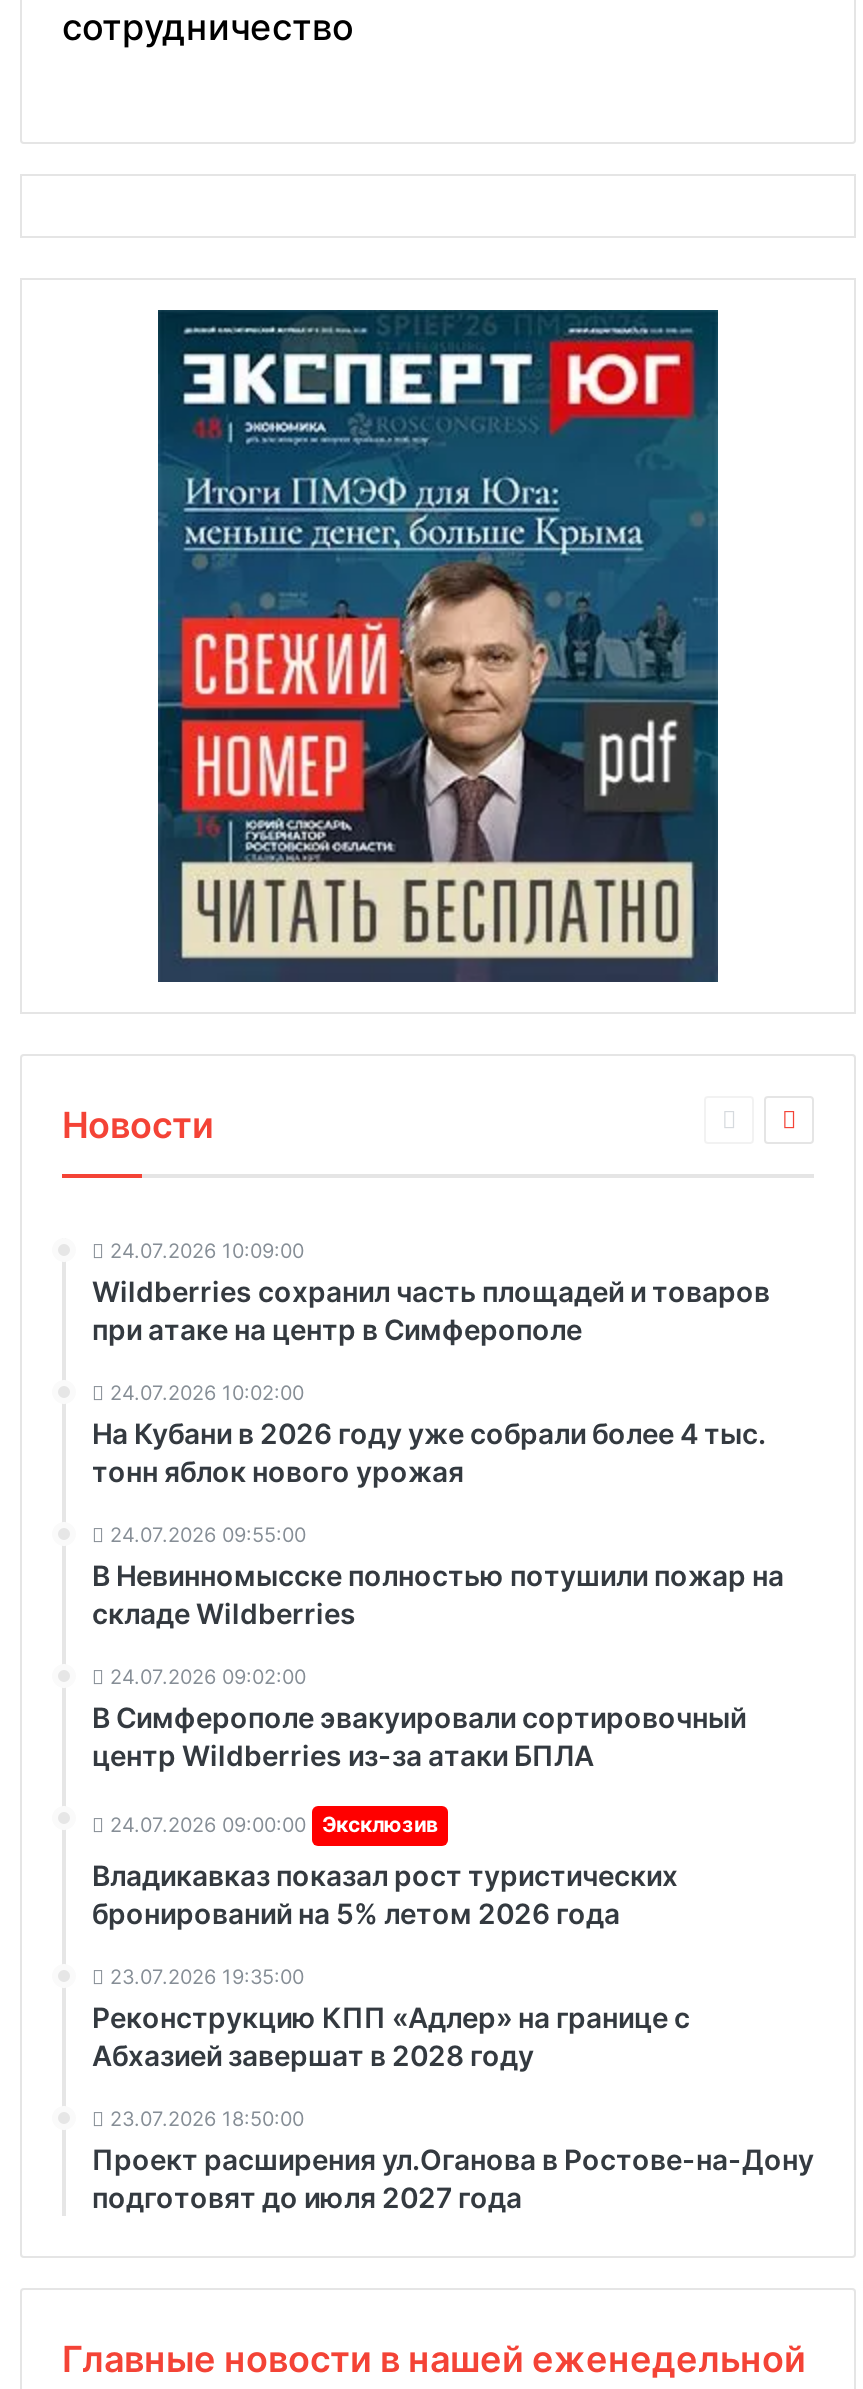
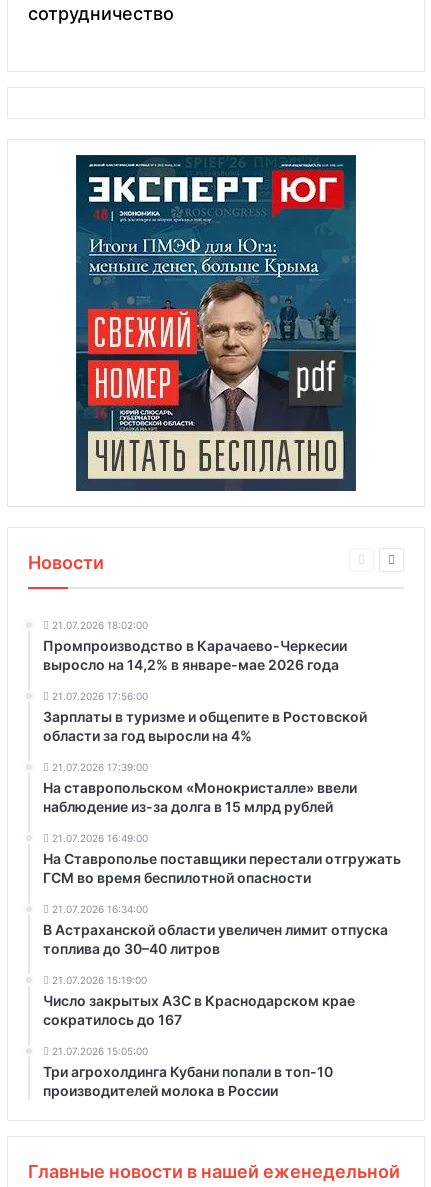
- 24.07.2026 10:09:00
- Wildberries сохранил часть площадей и товаров
- при атаке на центр в Симферополе
- 24.07.2026 10:02:00
- На Кубани в 2026 году уже собрали более 4 тыс.
- тонн яблок нового урожая
- 24.07.2026 09:55:00
- В Невинномысске полностью потушили пожар на
- складе Wildberries
- 24.07.2026 09:02:00
- В Симферополе эвакуировали сортировочный
- центр Wildberries из-за атаки БПЛА
- 24.07.2026 09:00:00
- Эксклюзив
- Владикавказ показал рост туристических
- бронирований на 5% летом 2026 года
- 23.07.2026 19:35:00
- Реконструкцию КПП «Адлер» на границе с
- Абхазией завершат в 2028 году
- 23.07.2026 18:50:00
- Проект расширения ул.Оганова в Ростове-на-Дону
- подготовят до июля 2027 года
+ 21.07.2026 18:02:00
+ Промпроизводство в Карачаево-Черкесии
+ выросло на 14,2% в январе-мае 2026 года
+ 21.07.2026 17:56:00
+ Зарплаты в туризме и общепите в Ростовской
+ области за год выросли на 4%
+ 21.07.2026 17:39:00
+ На ставропольском «Монокристалле» ввели
+ наблюдение из-за долга в 15 млрд рублей
+ 21.07.2026 16:49:00
+ На Ставрополье поставщики перестали отгружать
+ ГСМ во время беспилотной опасности
+ 21.07.2026 16:34:00
+ В Астраханской области увеличен лимит отпуска
+ топлива до 30–40 литров
+ 21.07.2026 15:19:00
+ Число закрытых АЗС в Краснодарском крае
+ сократилось до 167
+ 21.07.2026 15:05:00
+ Три агрохолдинга Кубани попали в топ-10
+ производителей молока в России
